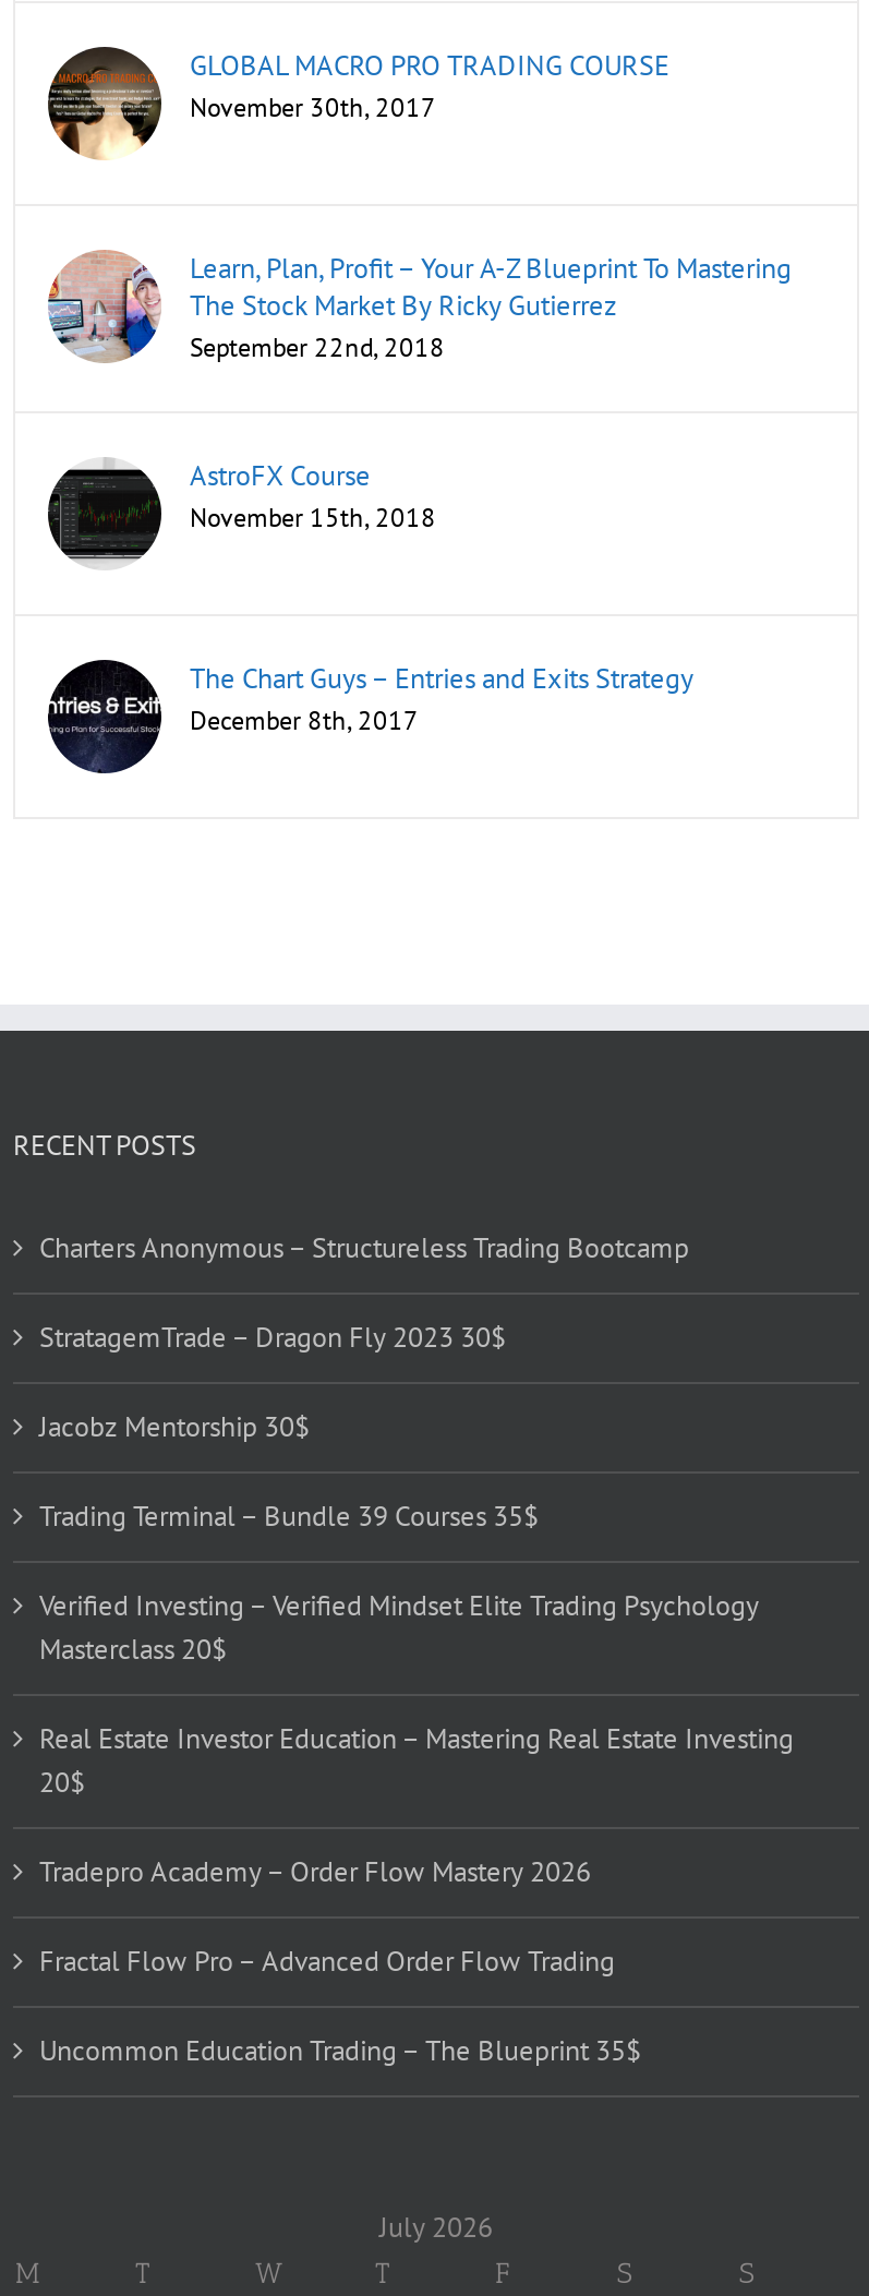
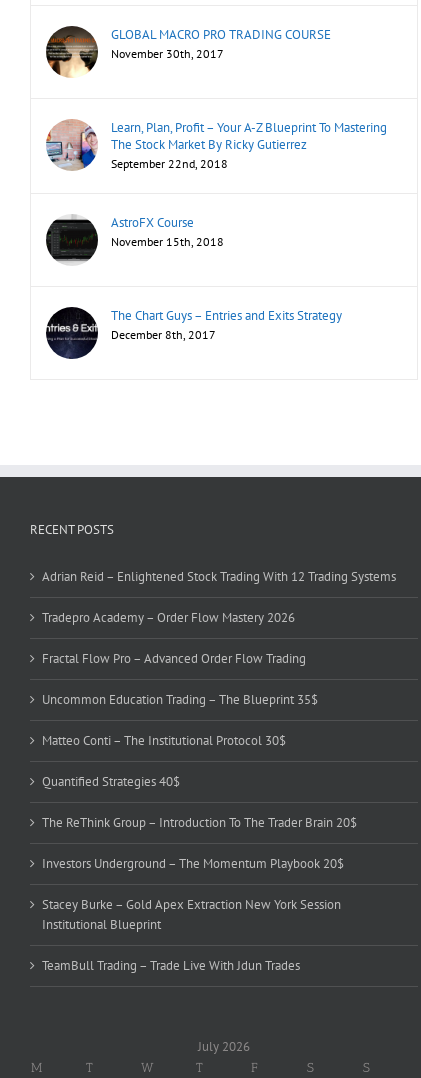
- Charters Anonymous – Structureless Trading Bootcamp
- StratagemTrade – Dragon Fly 2023 30$
- Jacobz Mentorship 30$
- Trading Terminal – Bundle 39 Courses 35$
- Verified Investing – Verified Mindset Elite Trading Psychology
- Masterclass 20$
- Real Estate Investor Education – Mastering Real Estate Investing
- 20$
+ Adrian Reid – Enlightened Stock Trading With 12 Trading Systems

moved up: Tradepro Academy – Order Flow Mastery 2026 | Fractal Flow Pro – Advanced Order Flow Trading | Uncommon Education Trading – The Blueprint 35$

+ Matteo Conti – The Institutional Protocol 30$
+ Quantified Strategies 40$
+ The ReThink Group – Introduction To The Trader Brain 20$
+ Investors Underground – The Momentum Playbook 20$
+ Stacey Burke – Gold Apex Extraction New York Session
+ Institutional Blueprint
+ TeamBull Trading – Trade Live With Jdun Trades
